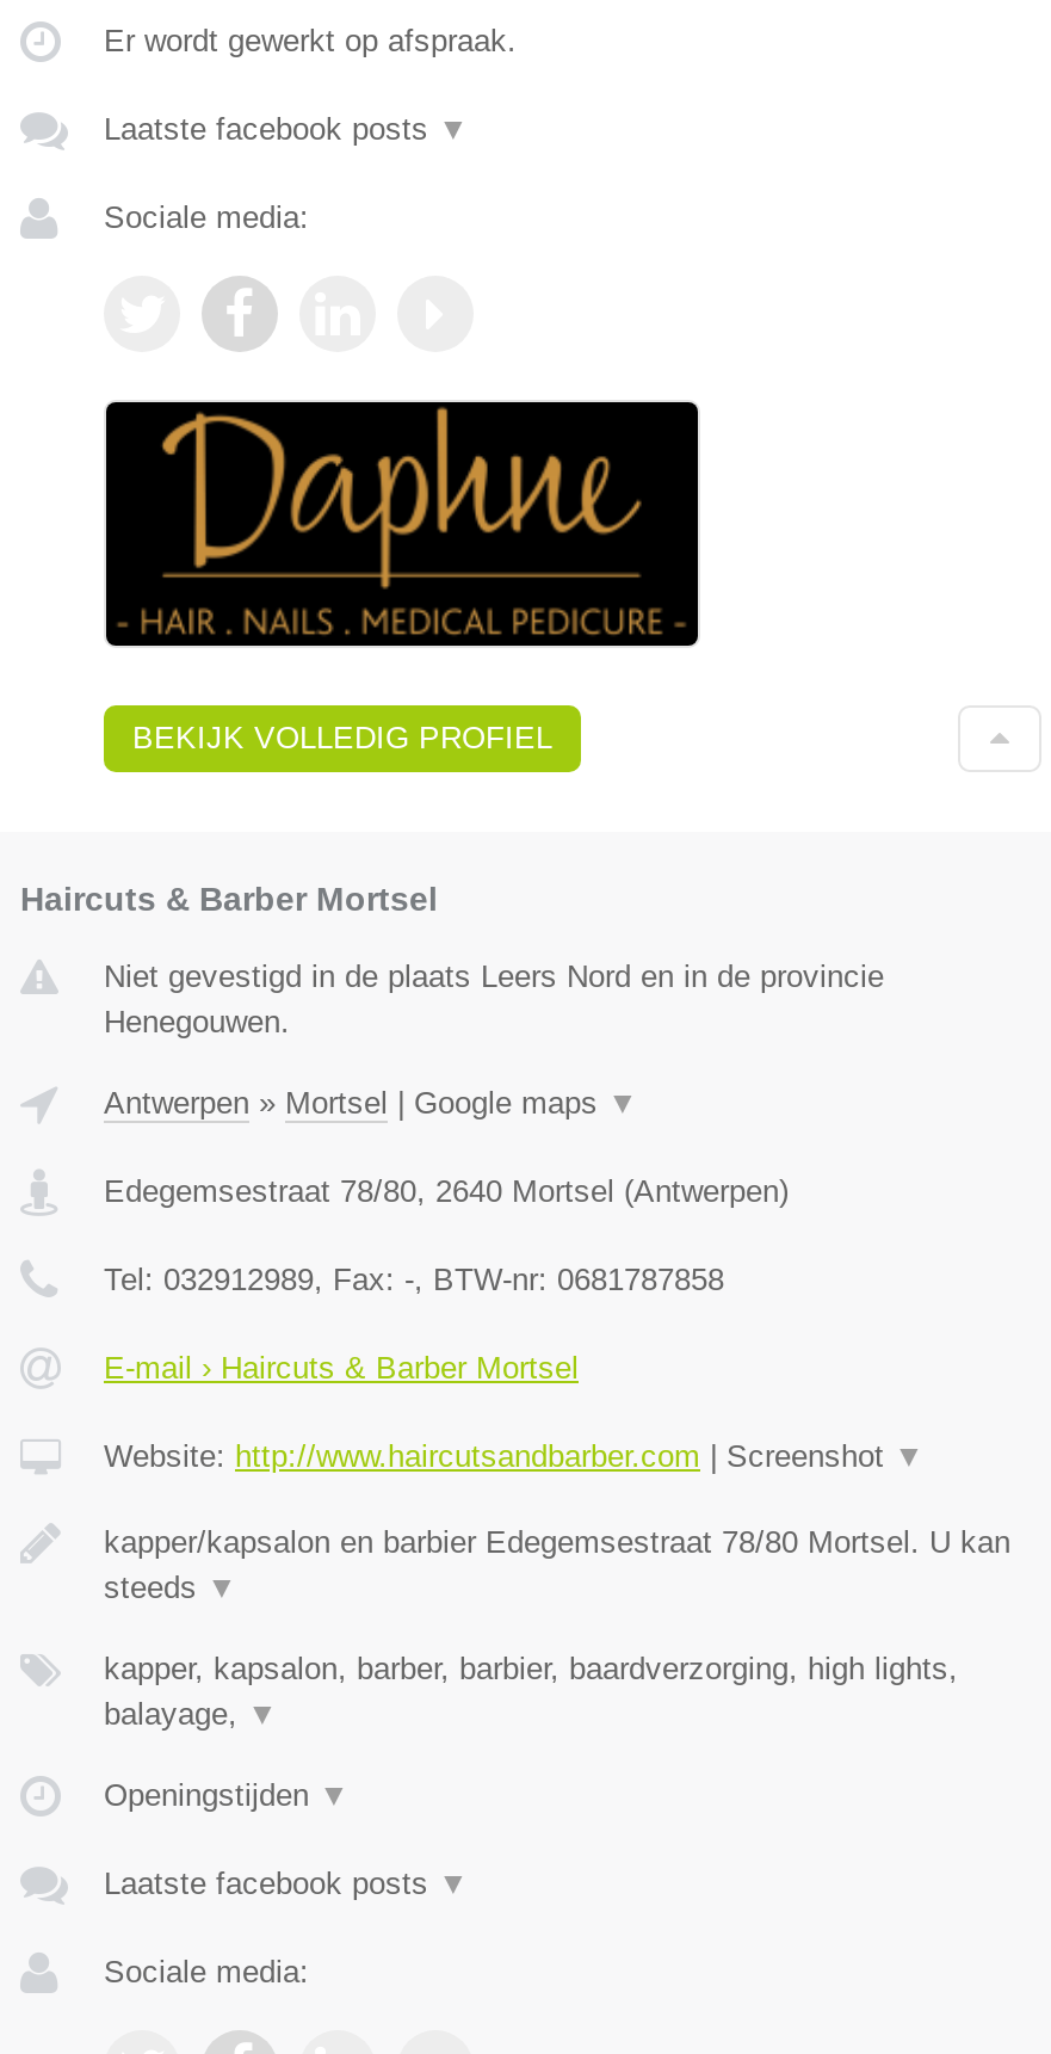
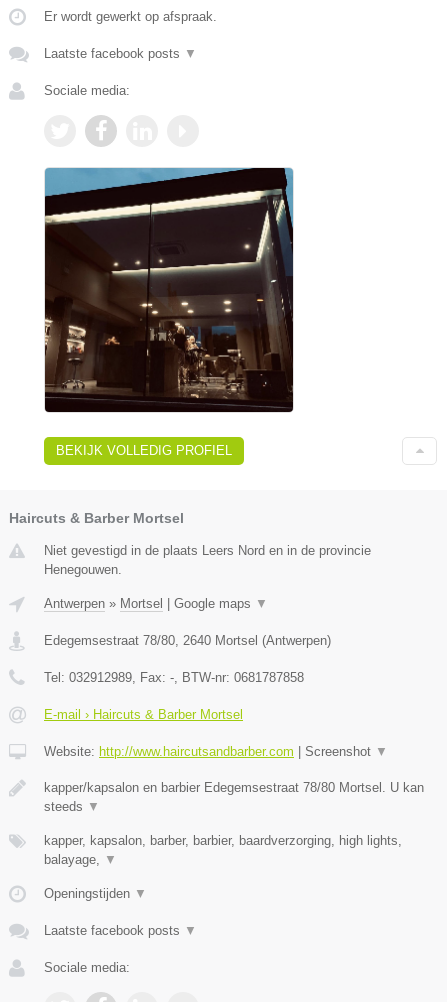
- [image]
+ [image]
